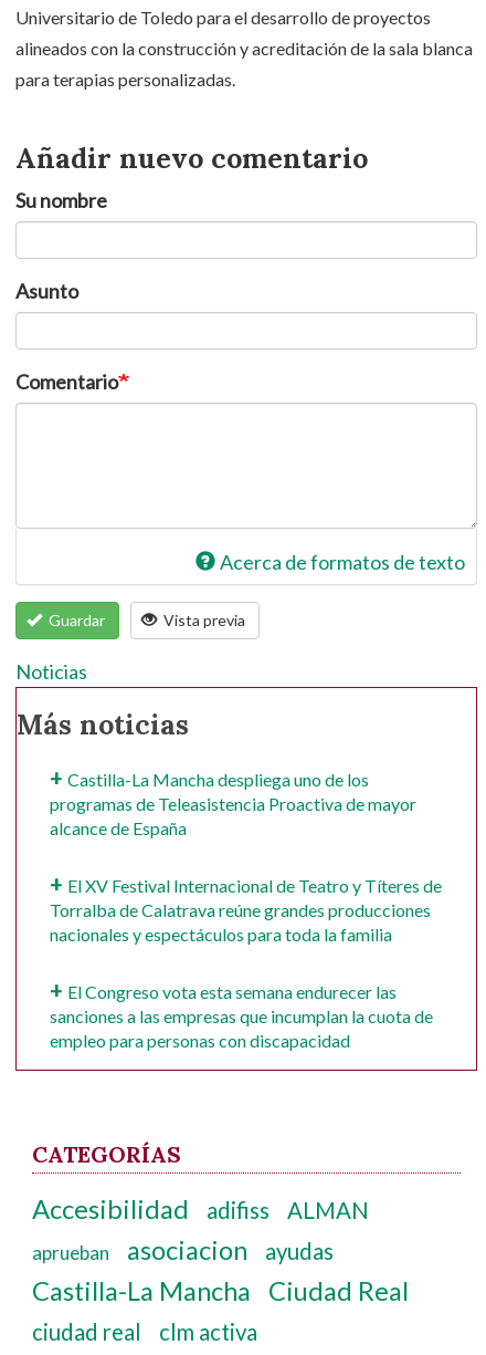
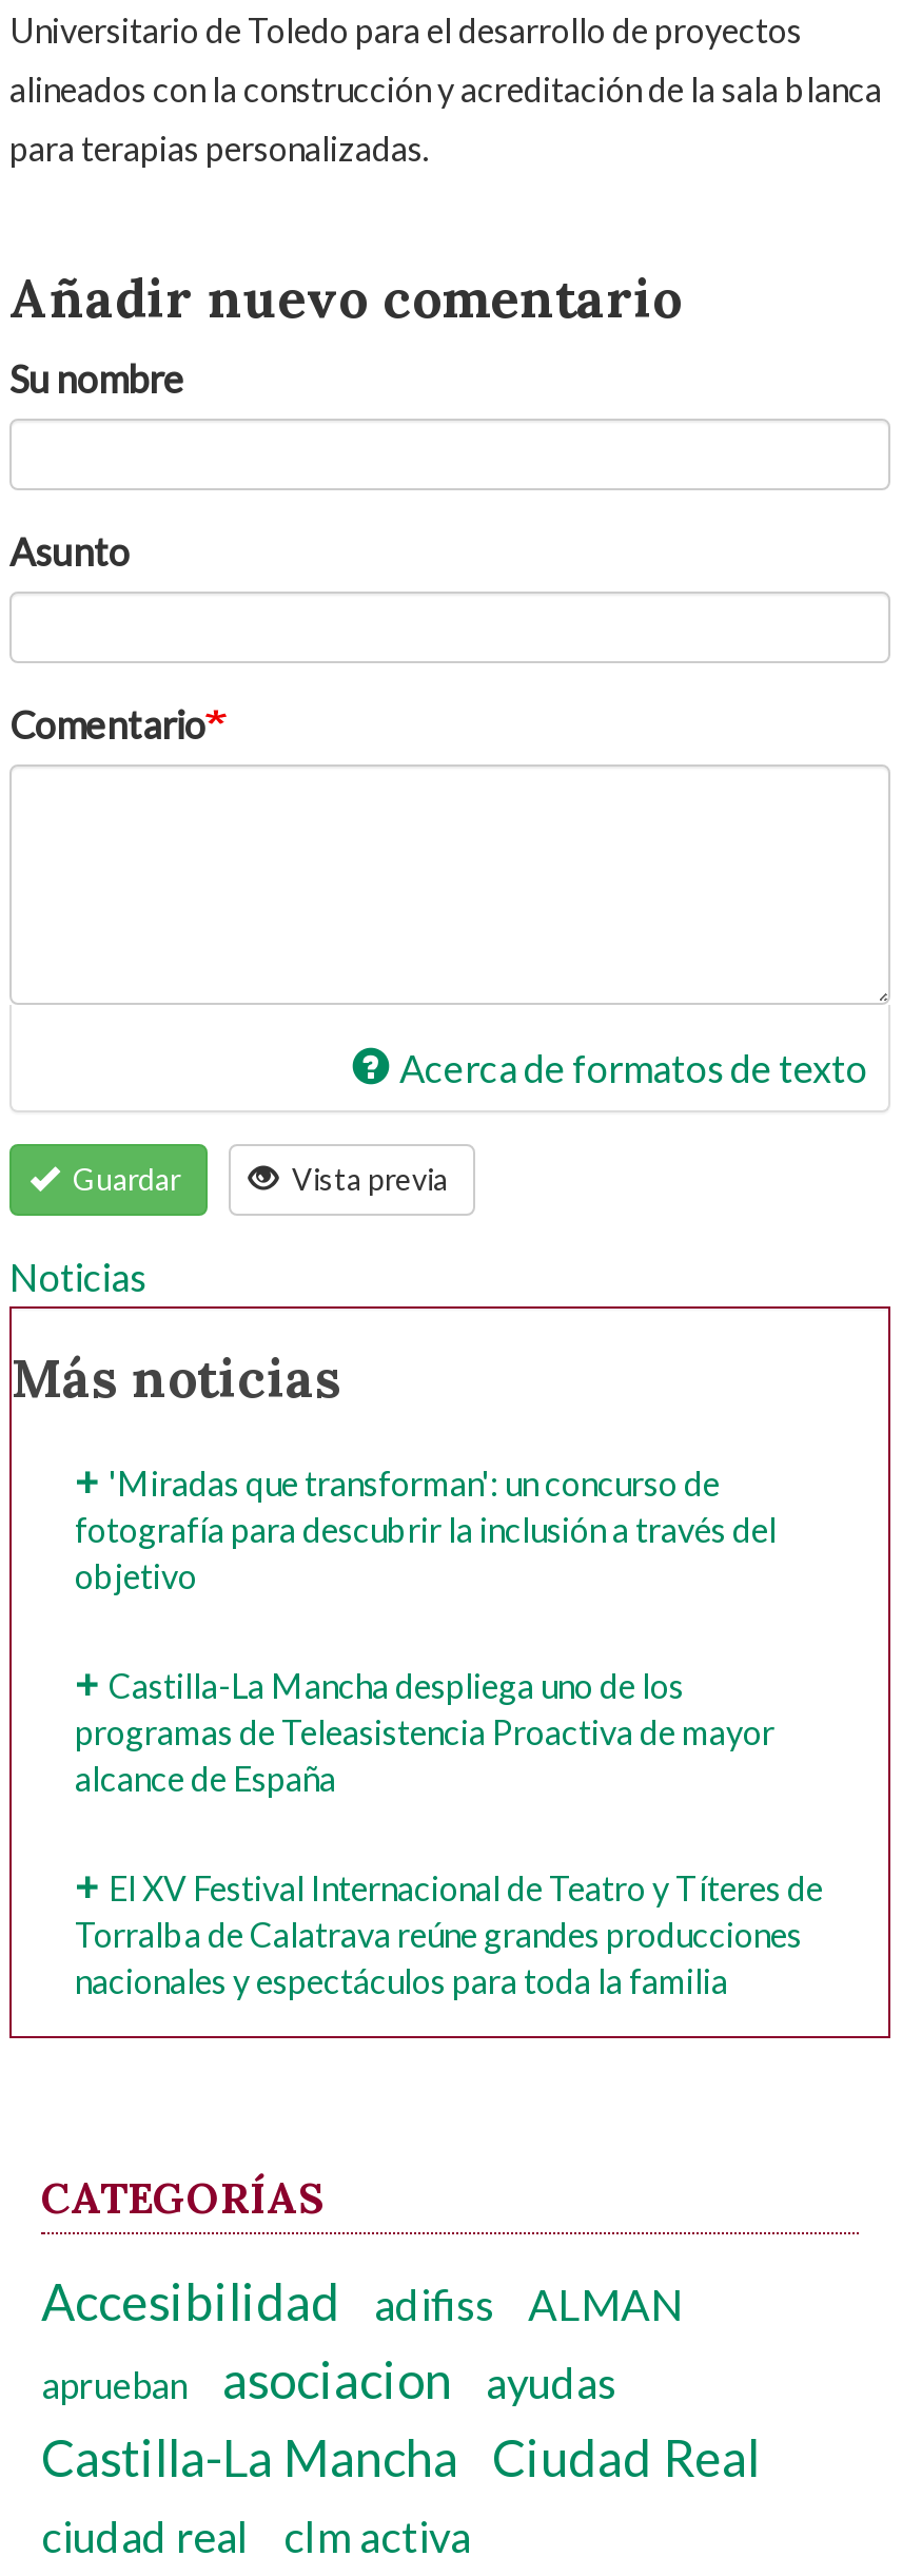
+ 'Miradas que transforman': un concurso de
+ fotografía para descubrir la inclusión a través del
+ objetivo

moved down: Castilla-La Mancha despliega uno de los | programas de Teleasistencia Proactiva de mayor | alcance de España | El XV Festival Internacional de Teatro y Títeres de | Torralba de Calatrava reúne grandes producciones | nacionales y espectáculos para toda la familia

- El Congreso vota esta semana endurecer las
- sanciones a las empresas que incumplan la cuota de
- empleo para personas con discapacidad
